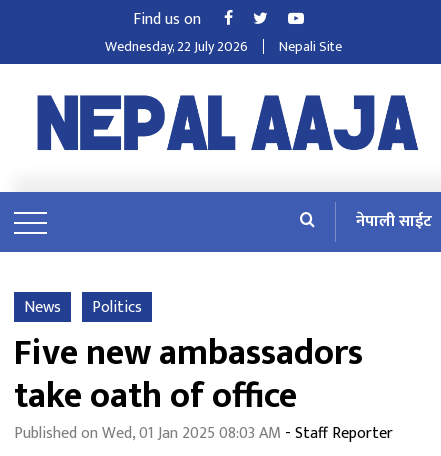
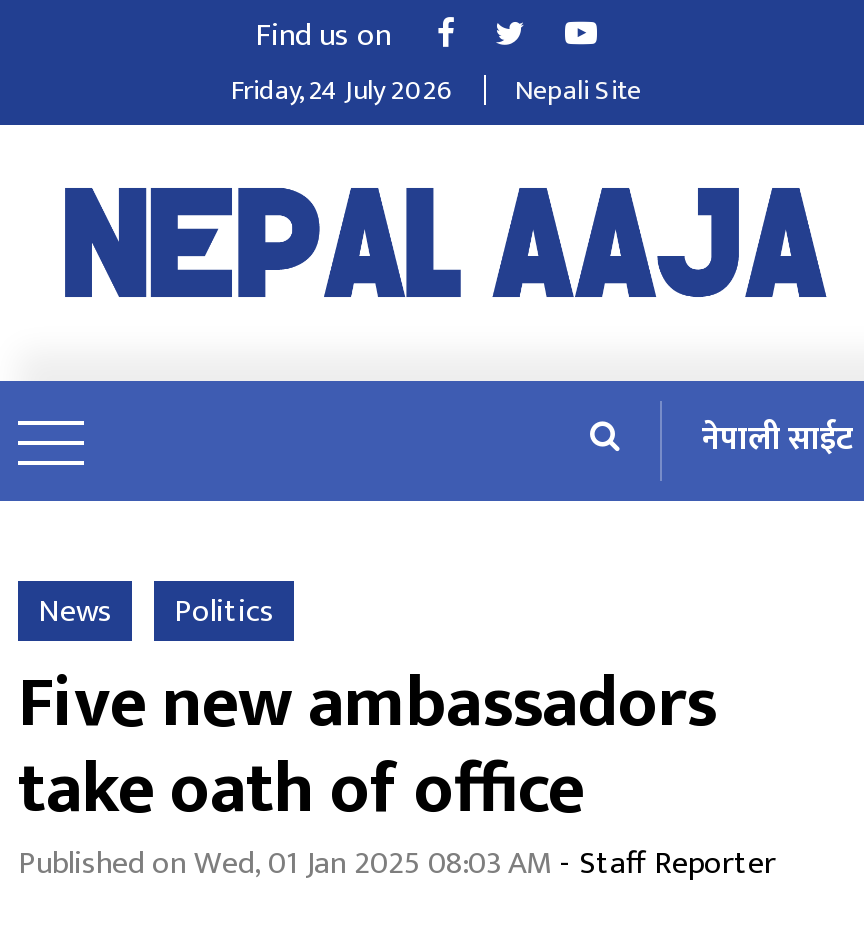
- Wednesday, 22 July 2026
+ Friday, 24 July 2026
